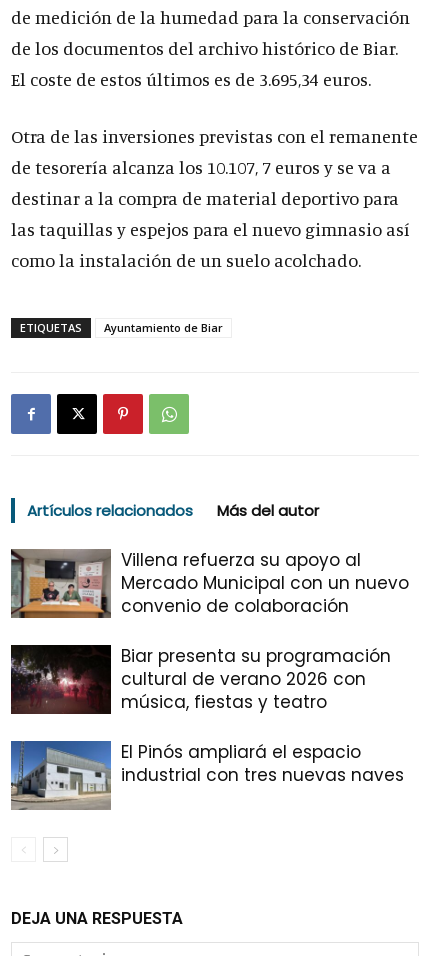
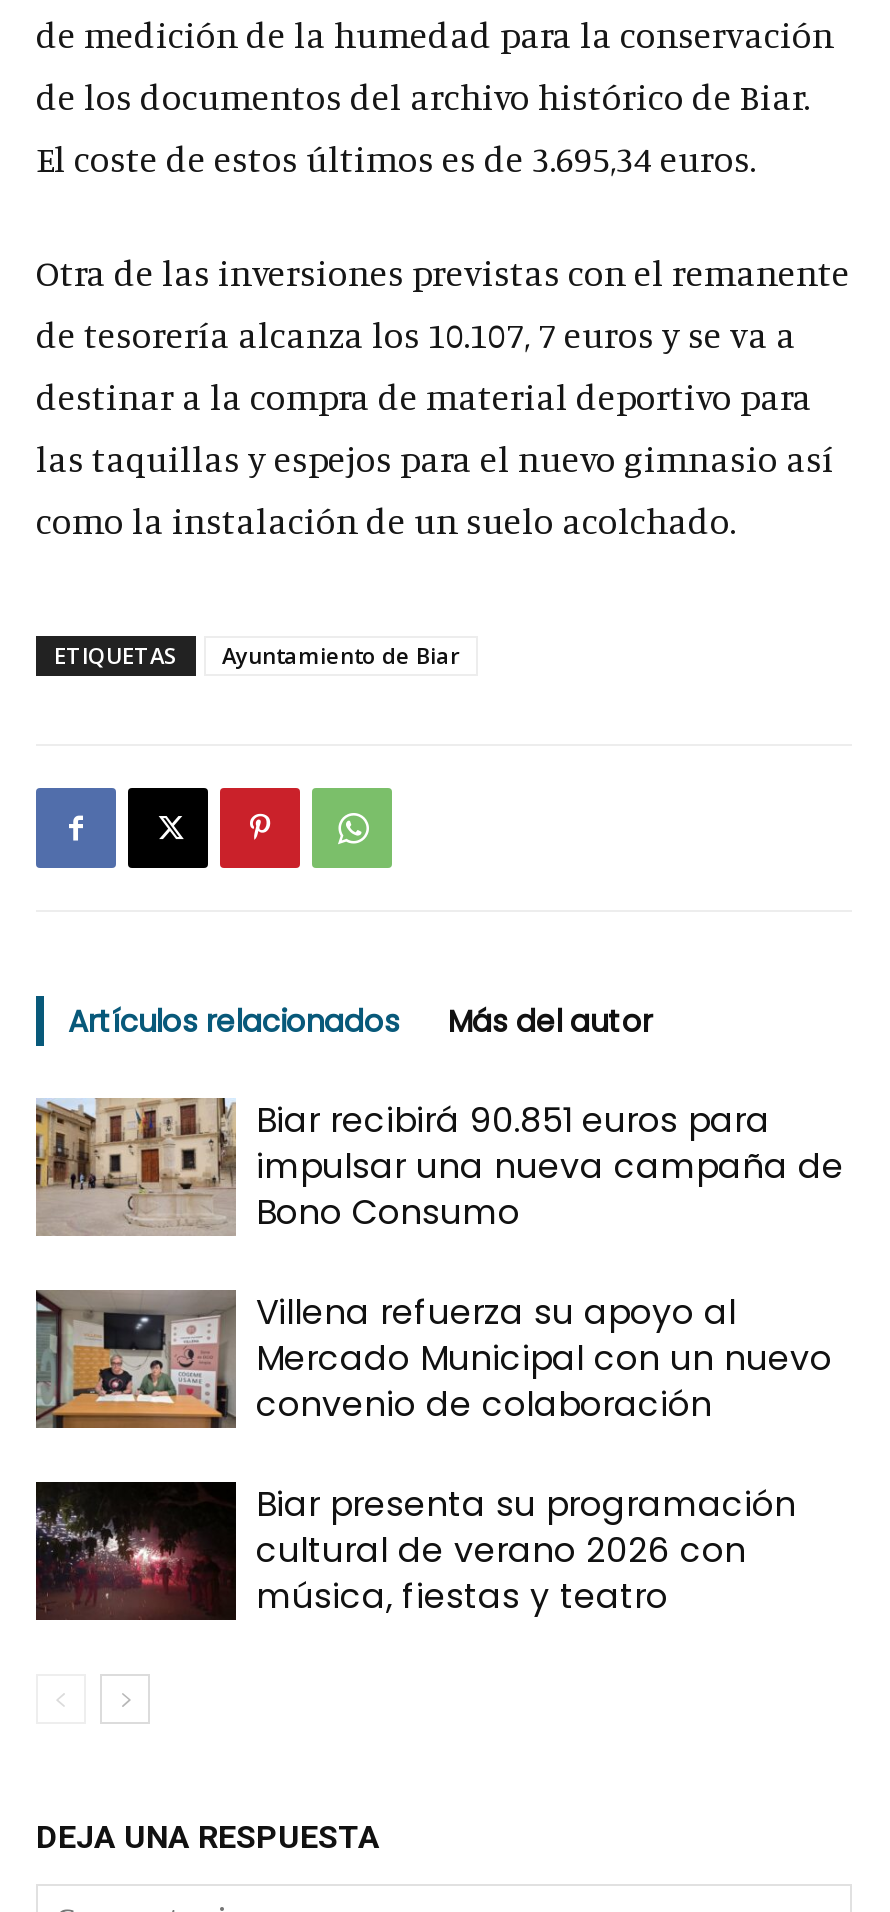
+ [image]
+ Biar recibirá 90.851 euros para
+ impulsar una nueva campaña de
+ Bono Consumo

moved down: [image] | Villena refuerza su apoyo al | Mercado Municipal con un nuevo | convenio de colaboración | Biar presenta su programación | cultural de verano 2026 con | música, fiestas y teatro

- [image]
- El Pinós ampliará el espacio
- industrial con tres nuevas naves
